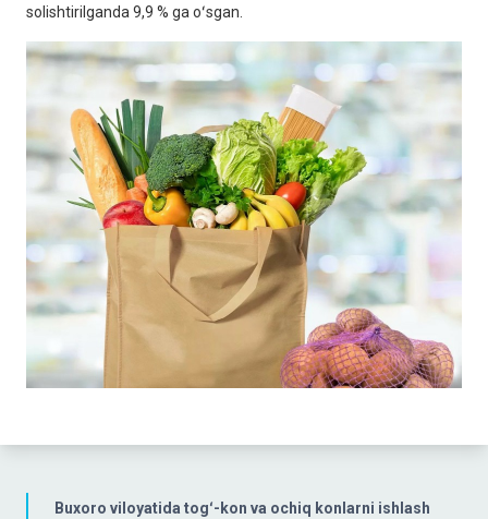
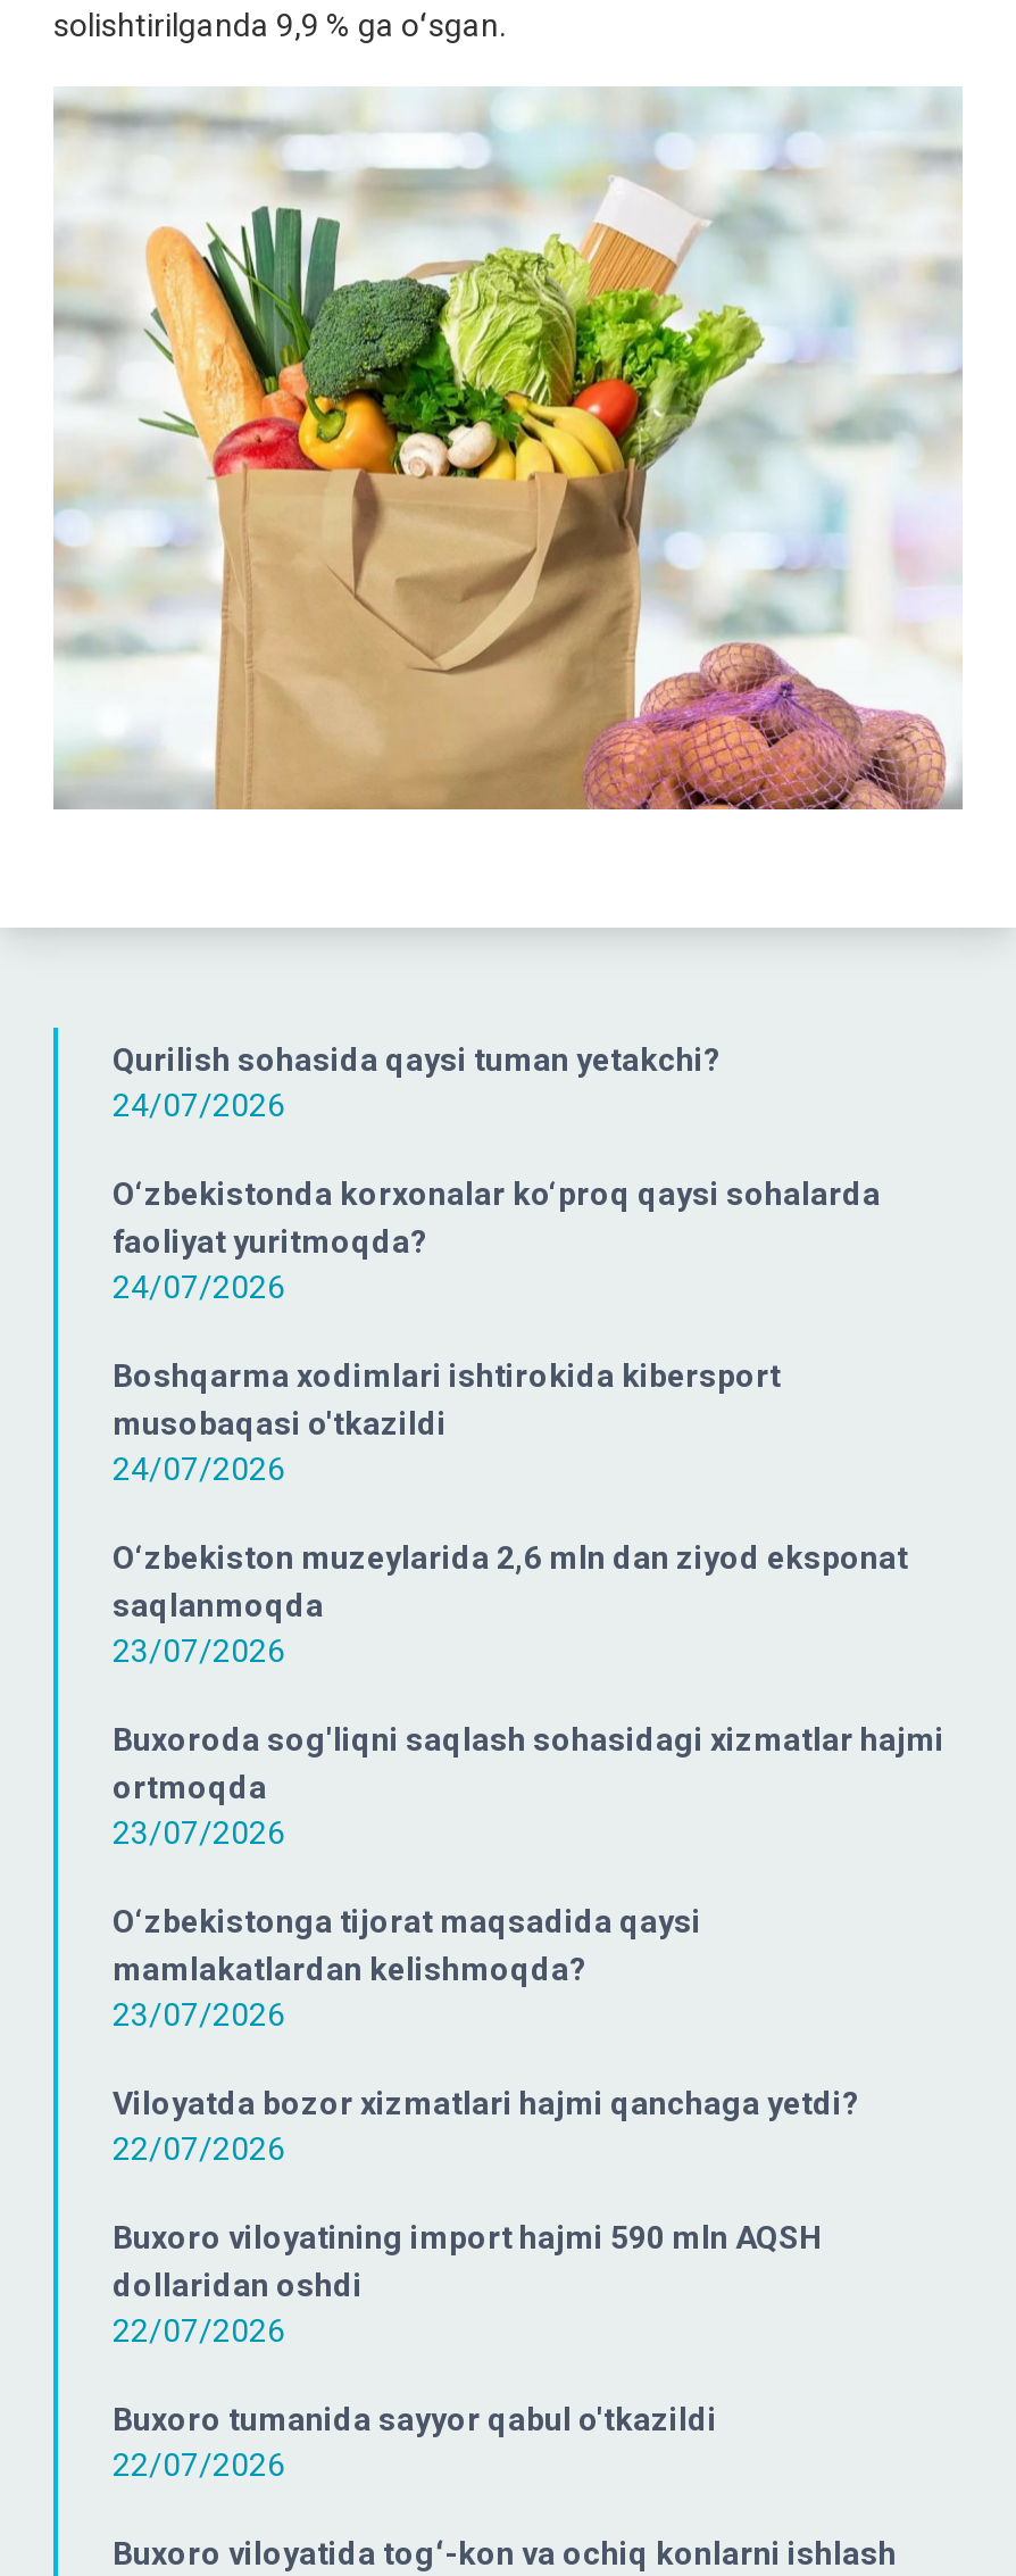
+ Qurilish sohasida qaysi tuman yetakchi?
+ 24/07/2026
+ O‘zbekistonda korxonalar ko‘proq qaysi sohalarda
+ faoliyat yuritmoqda?
+ 24/07/2026
+ Boshqarma xodimlari ishtirokida kibersport
+ musobaqasi o'tkazildi
+ 24/07/2026
+ O‘zbekiston muzeylarida 2,6 mln dan ziyod eksponat
+ saqlanmoqda
+ 23/07/2026
+ Buxoroda sog'liqni saqlash sohasidagi xizmatlar hajmi
+ ortmoqda
+ 23/07/2026
+ O‘zbekistonga tijorat maqsadida qaysi
+ mamlakatlardan kelishmoqda?
+ 23/07/2026
+ Viloyatda bozor xizmatlari hajmi qanchaga yetdi?
+ 22/07/2026
+ Buxoro viloyatining import hajmi 590 mln AQSH
+ dollaridan oshdi
+ 22/07/2026
+ Buxoro tumanida sayyor qabul o'tkazildi
+ 22/07/2026
